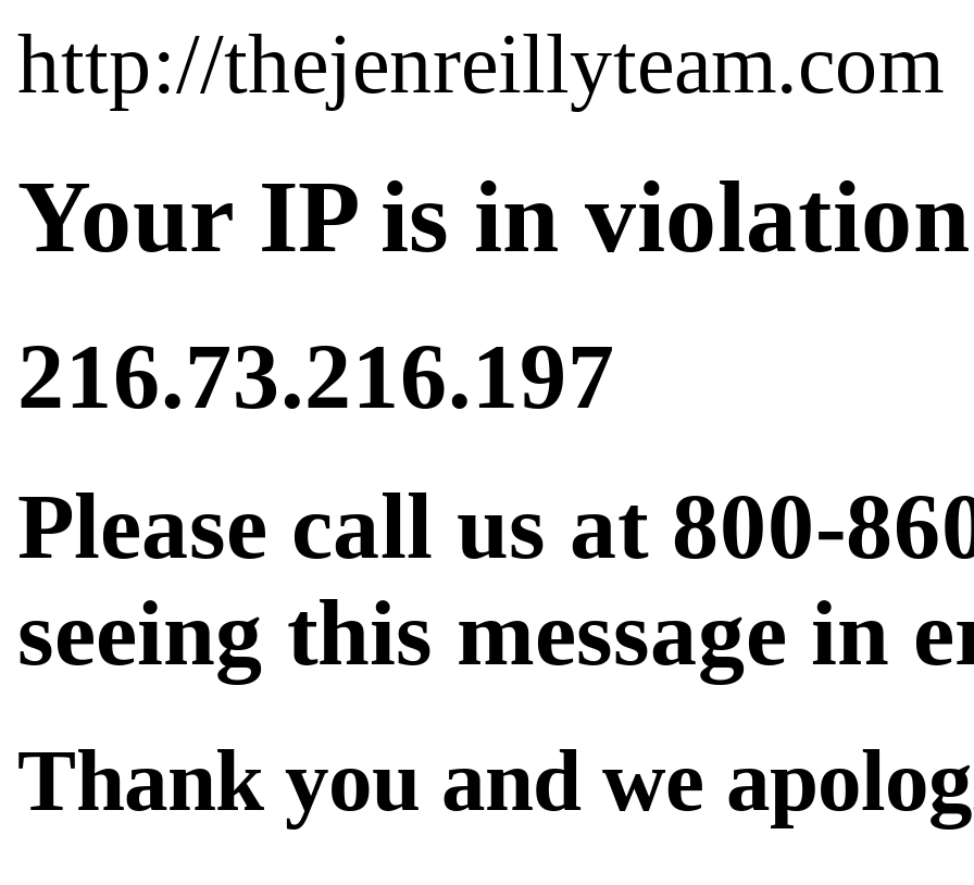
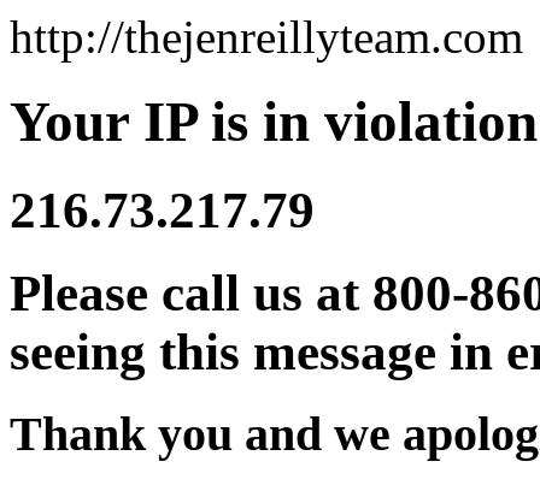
- 216.73.216.197
+ 216.73.217.79
